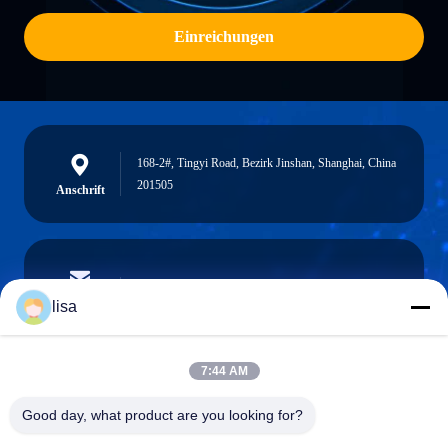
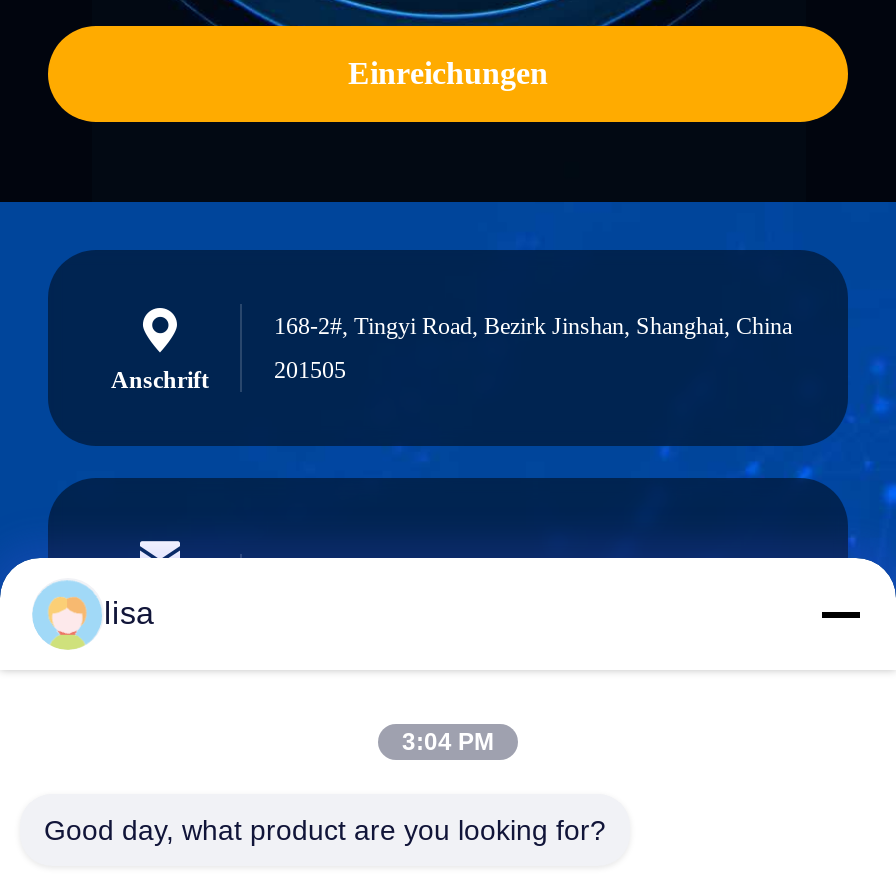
- 7:44 AM
+ 3:04 PM
